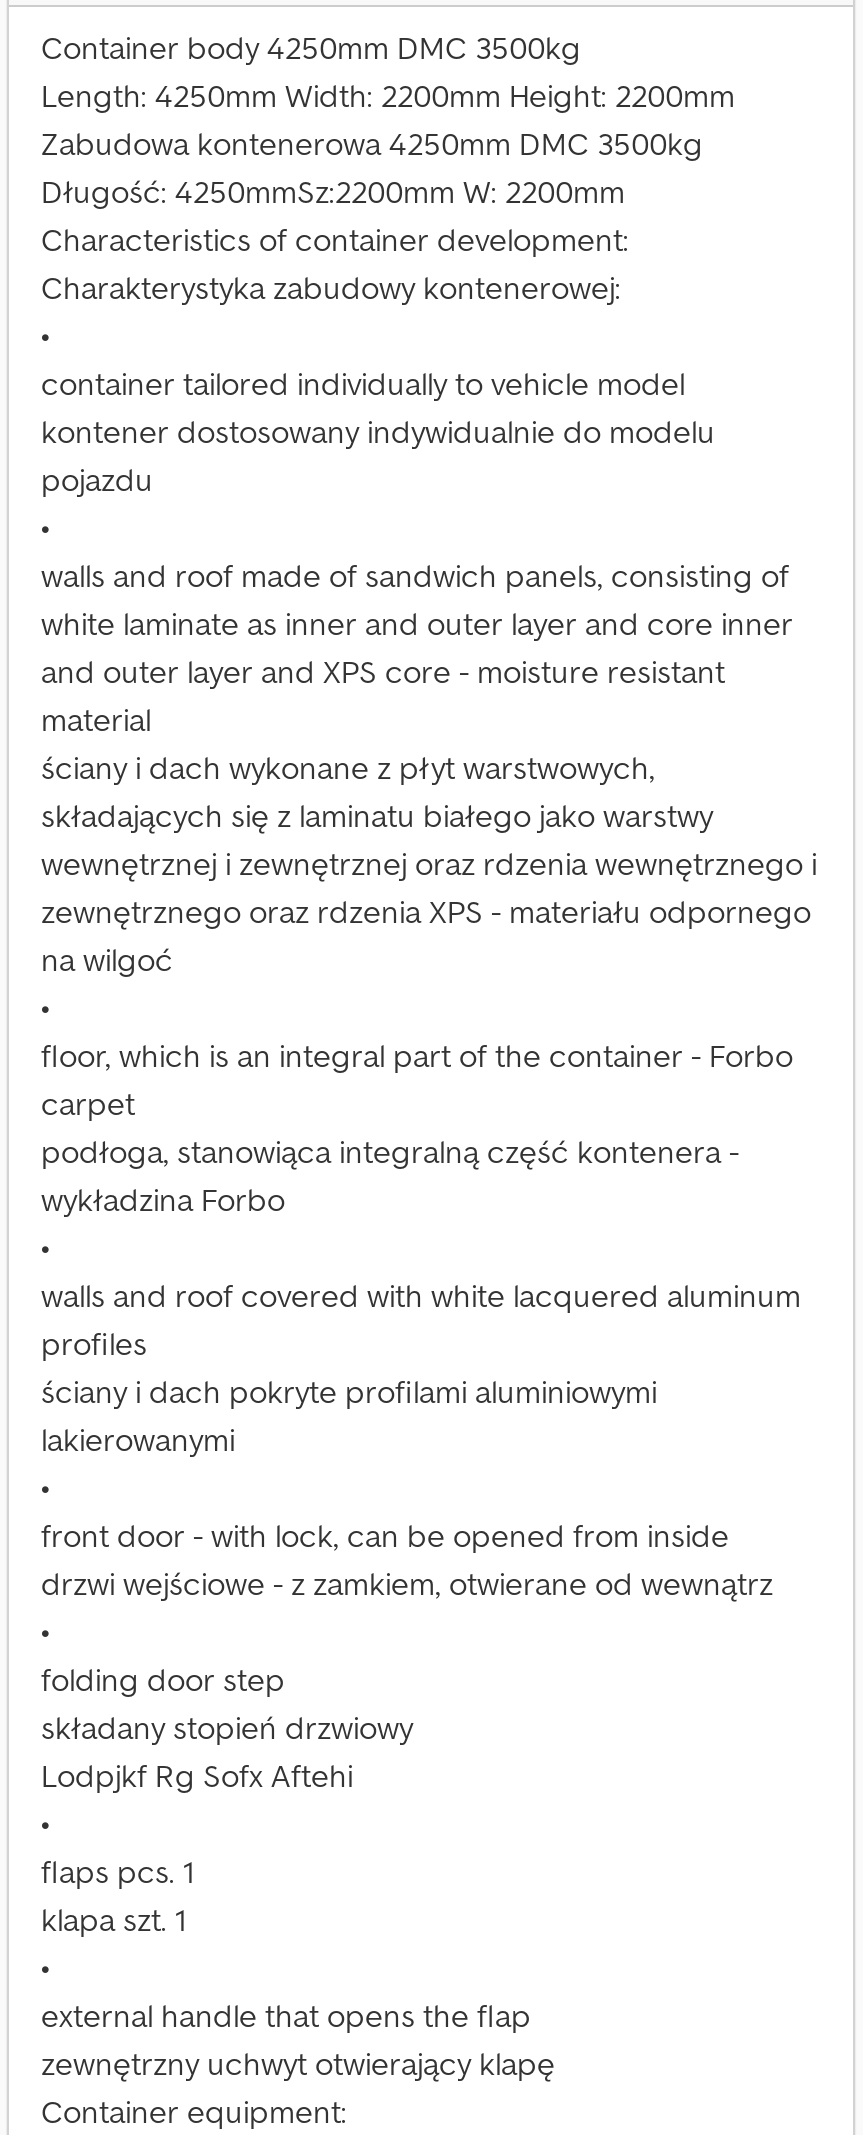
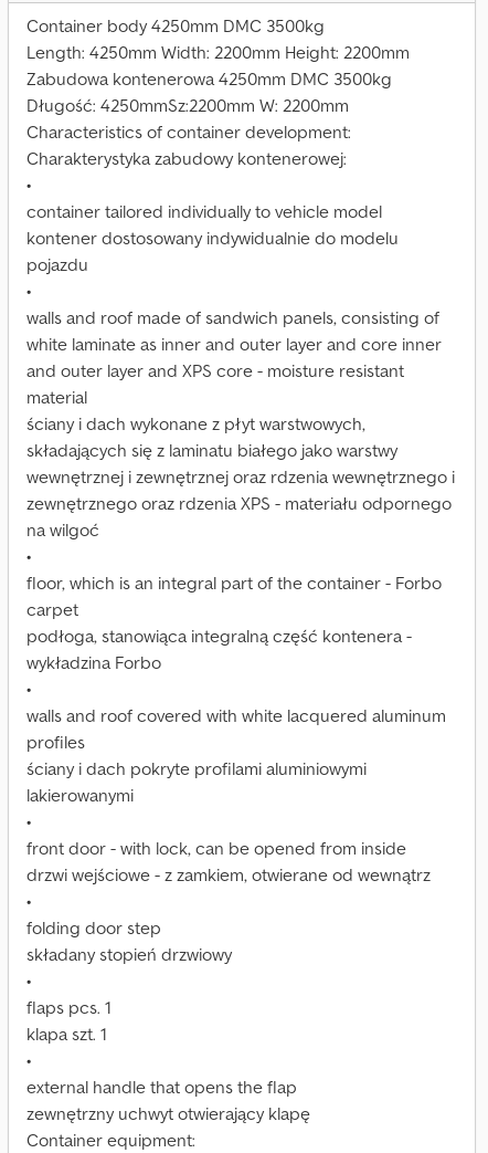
- Lodpjkf Rg Sofx Aftehi
